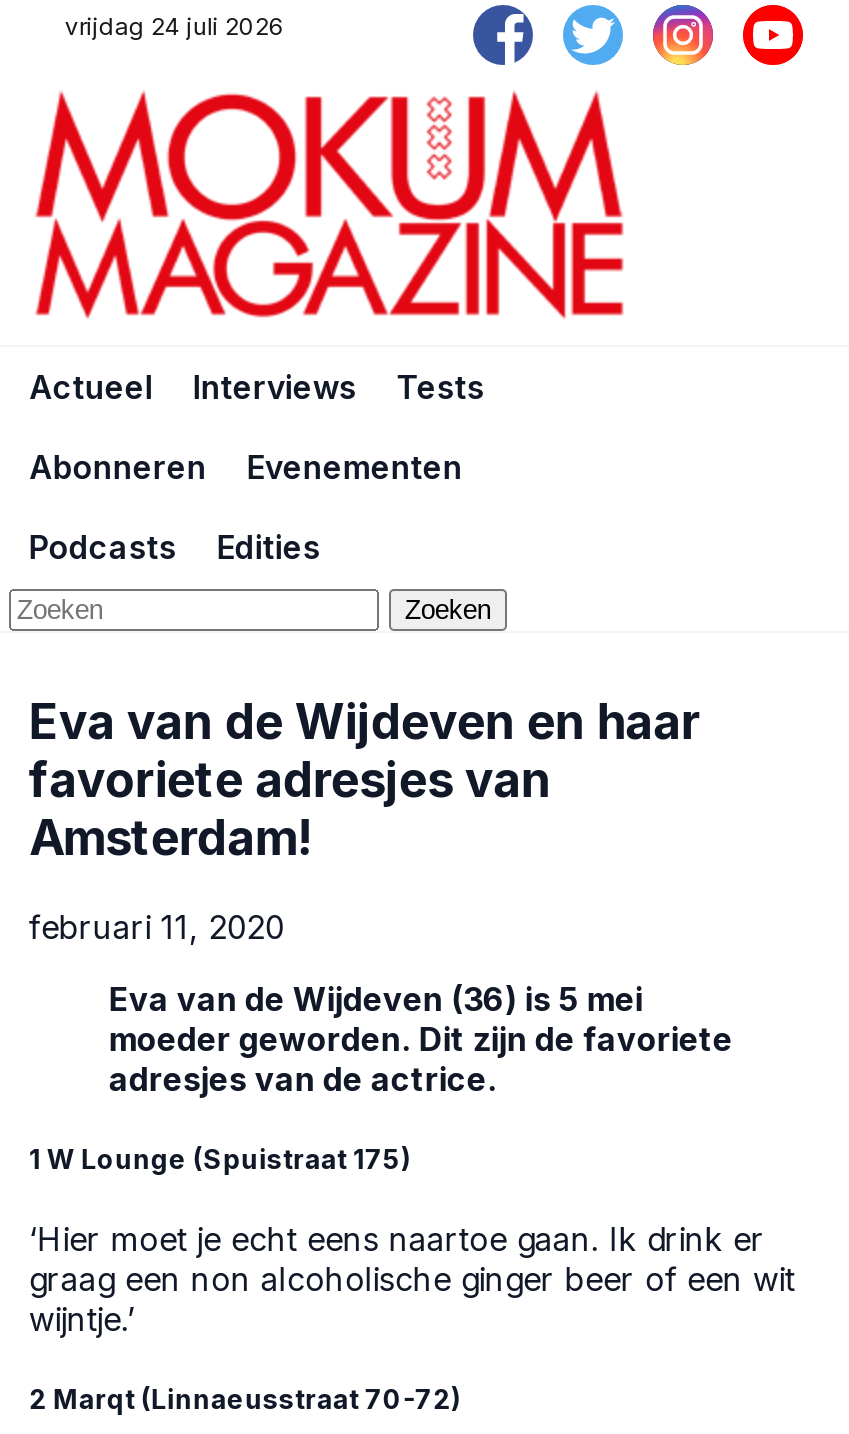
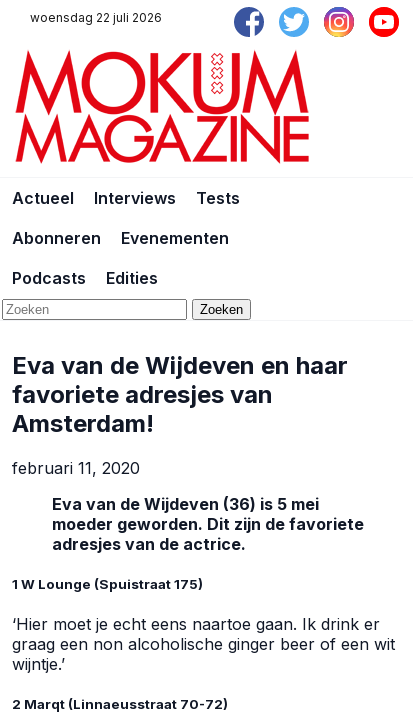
- vrijdag 24 juli 2026
+ woensdag 22 juli 2026
